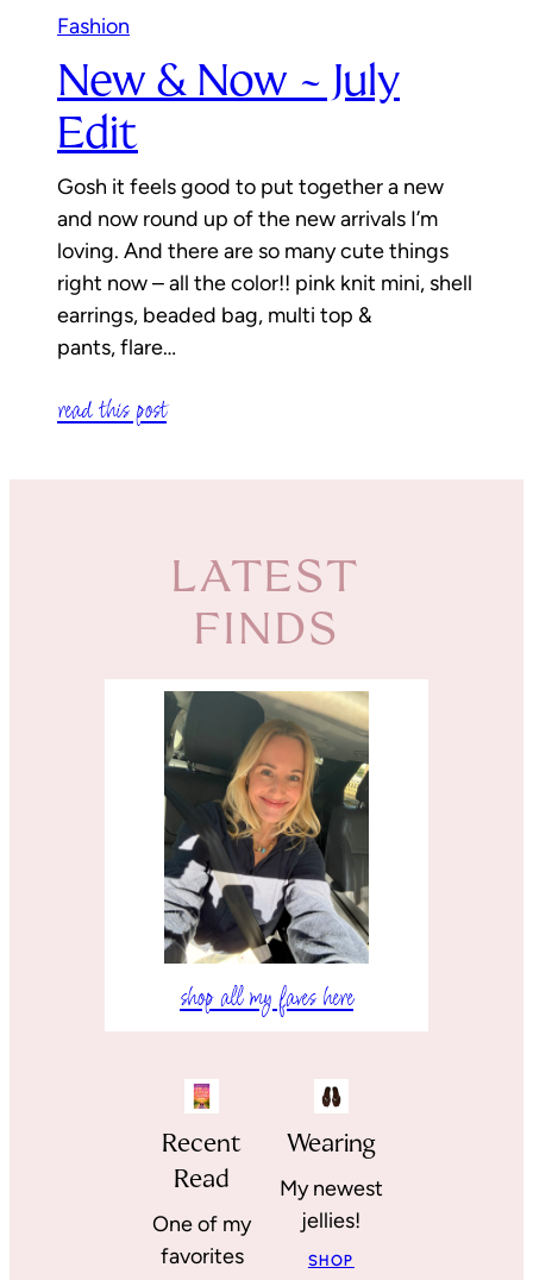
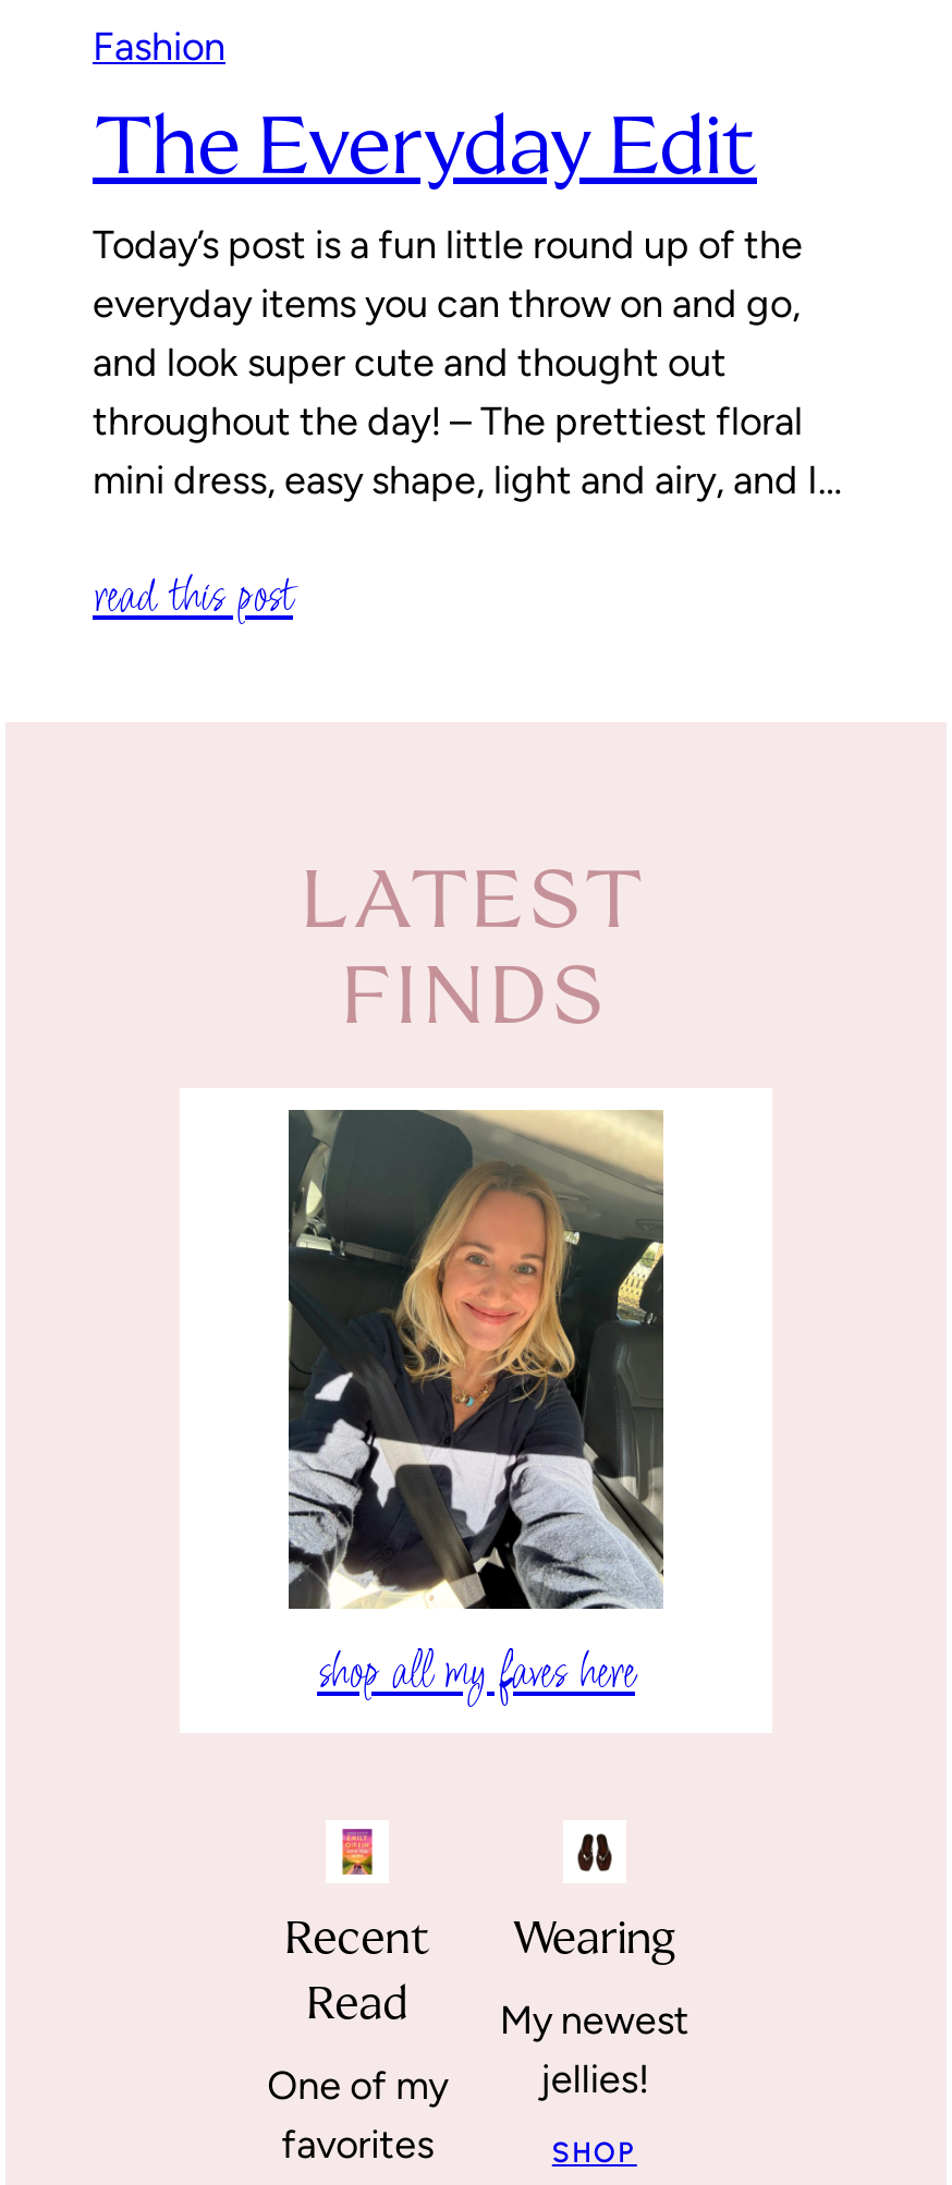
- New & Now ~ July
- Edit
- Gosh it feels good to put together a new
- and now round up of the new arrivals I’m
- loving. And there are so many cute things
- right now – all the color!! pink knit mini, shell
- earrings, beaded bag, multi top &
- pants, flare…
+ The Everyday Edit
+ Today’s post is a fun little round up of the
+ everyday items you can throw on and go,
+ and look super cute and thought out
+ throughout the day! – The prettiest floral
+ mini dress, easy shape, light and airy, and I…
